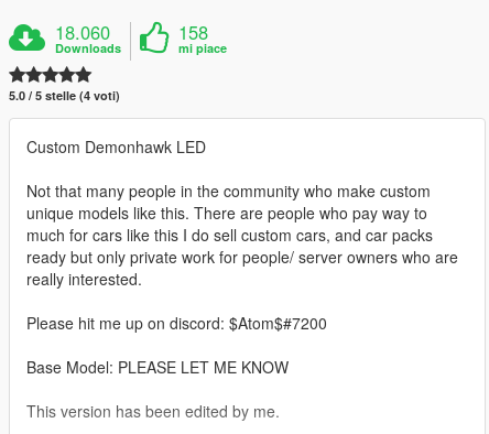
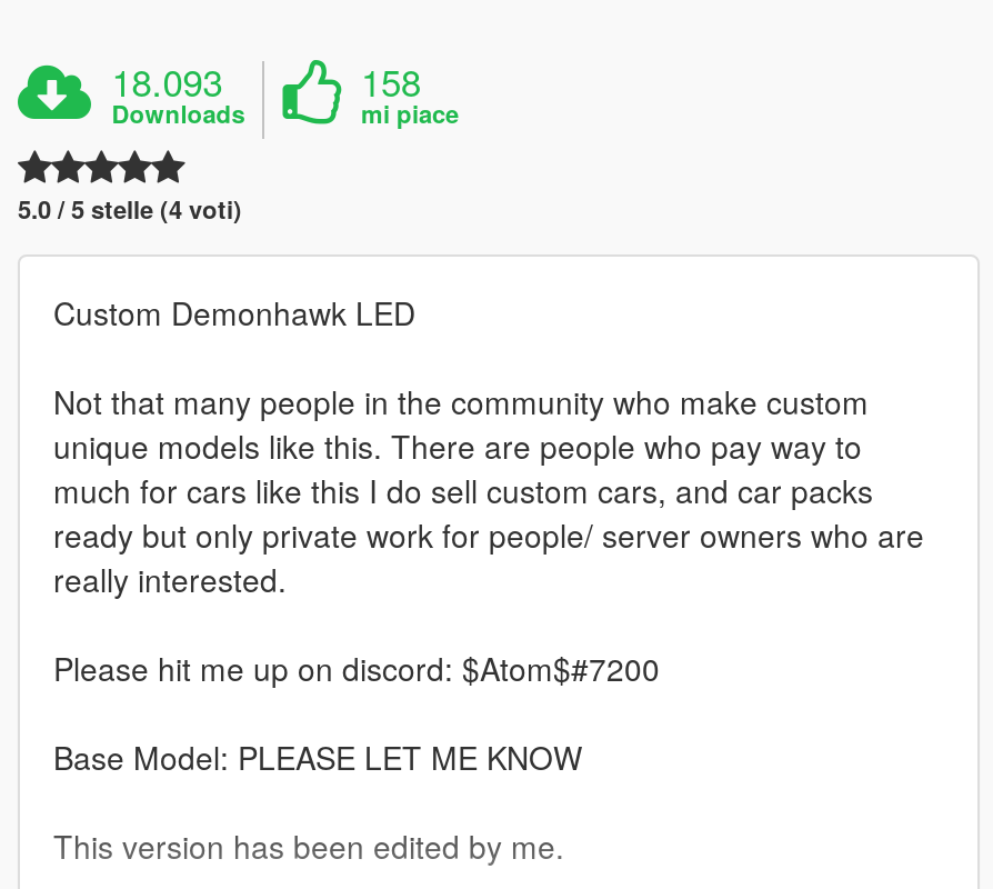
- 18.060
+ 18.093
